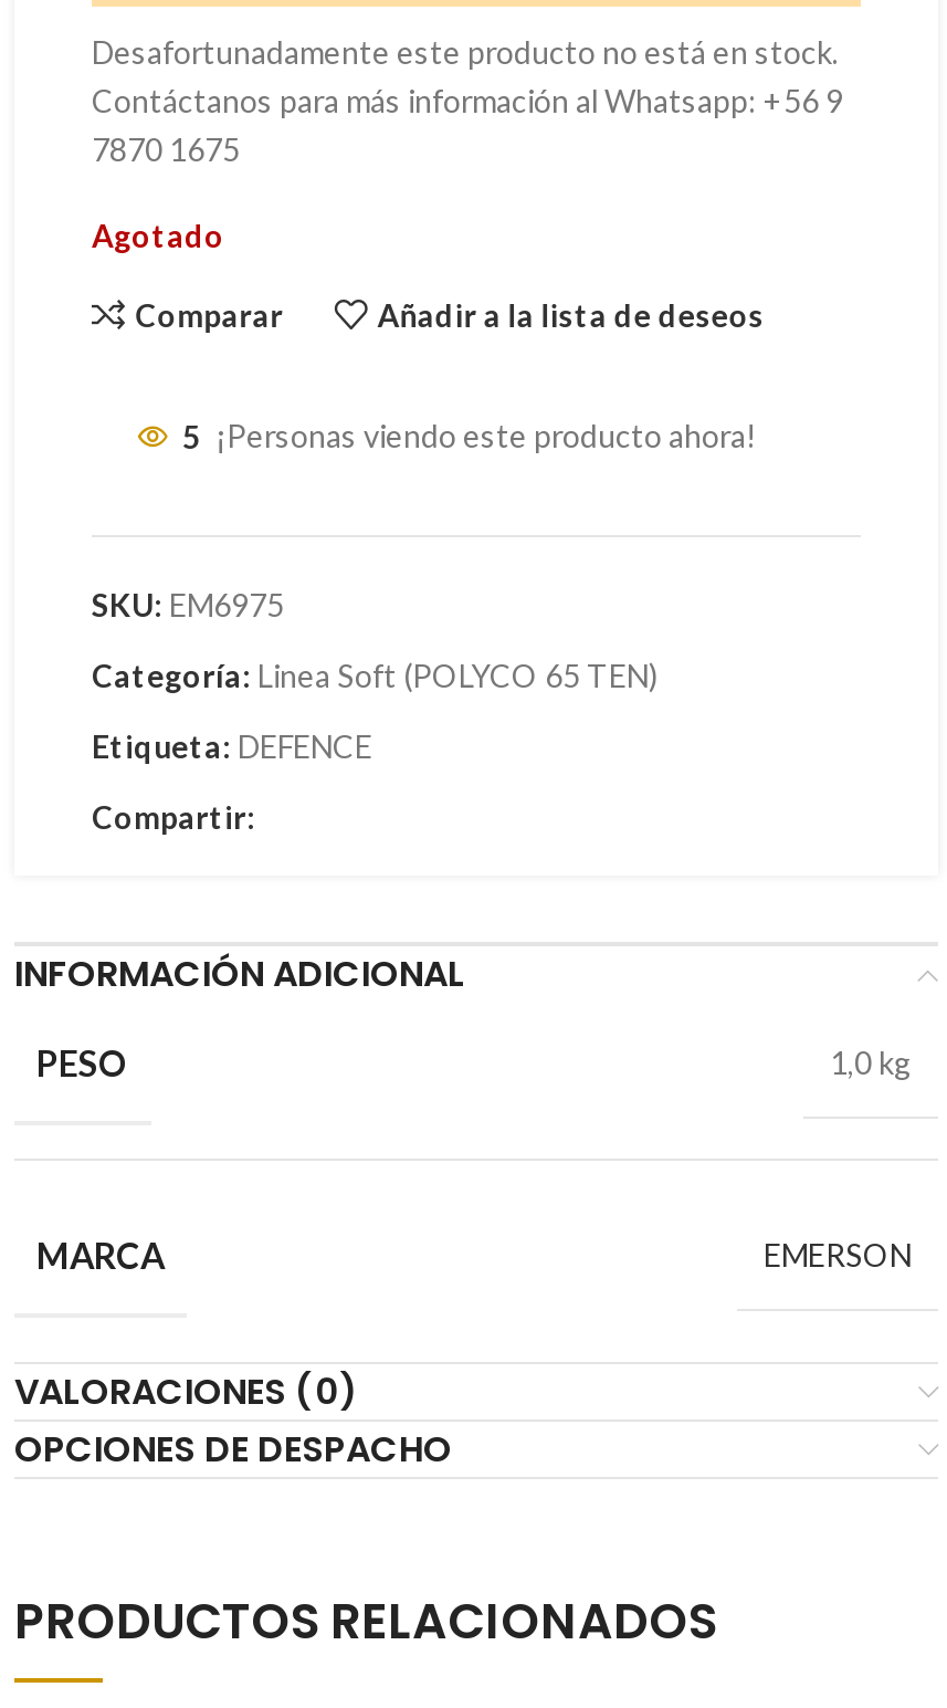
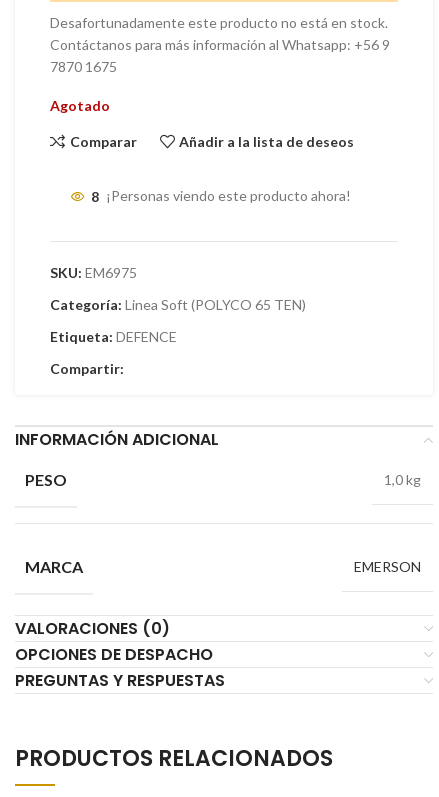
- 5 ¡Personas viendo este producto ahora!
+ 8 ¡Personas viendo este producto ahora!

+ PREGUNTAS Y RESPUESTAS
